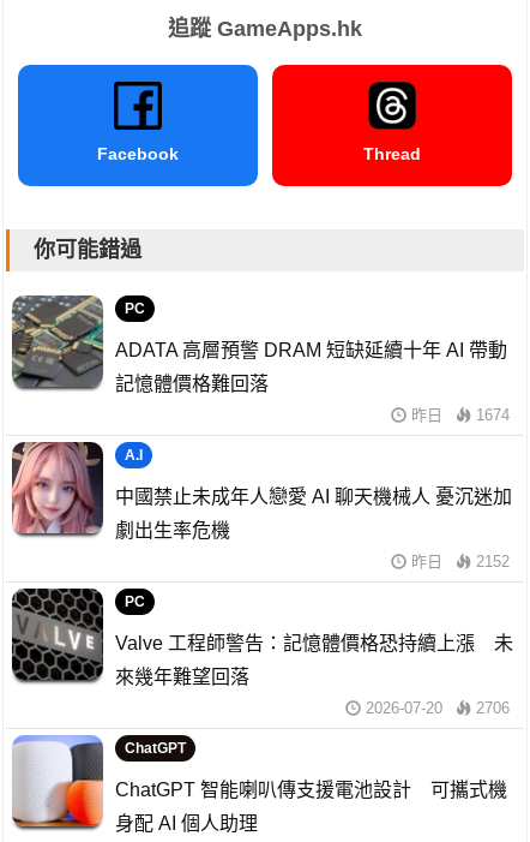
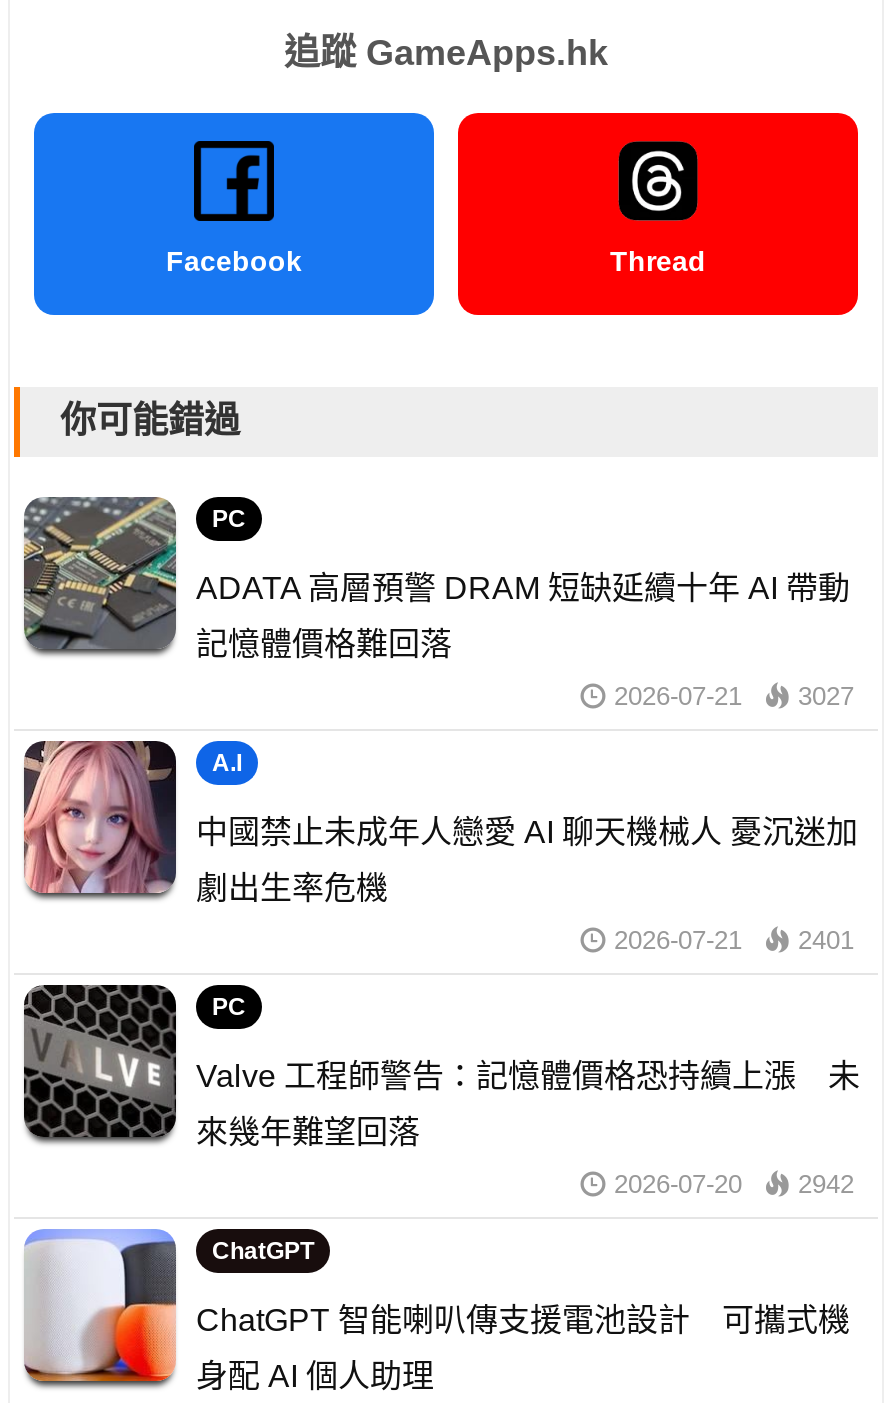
- 昨日
- 1674
+ 2026-07-21
+ 3027

- 昨日
- 2152
+ 2026-07-21
+ 2401

- 2026-07-20 2706
+ 2026-07-20 2942
